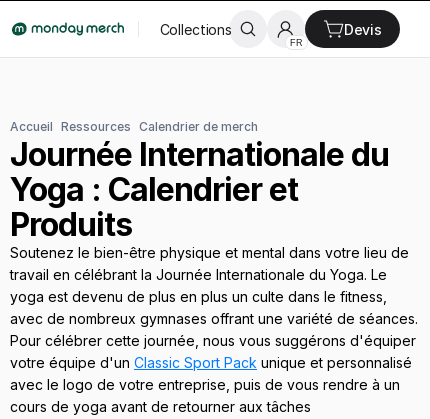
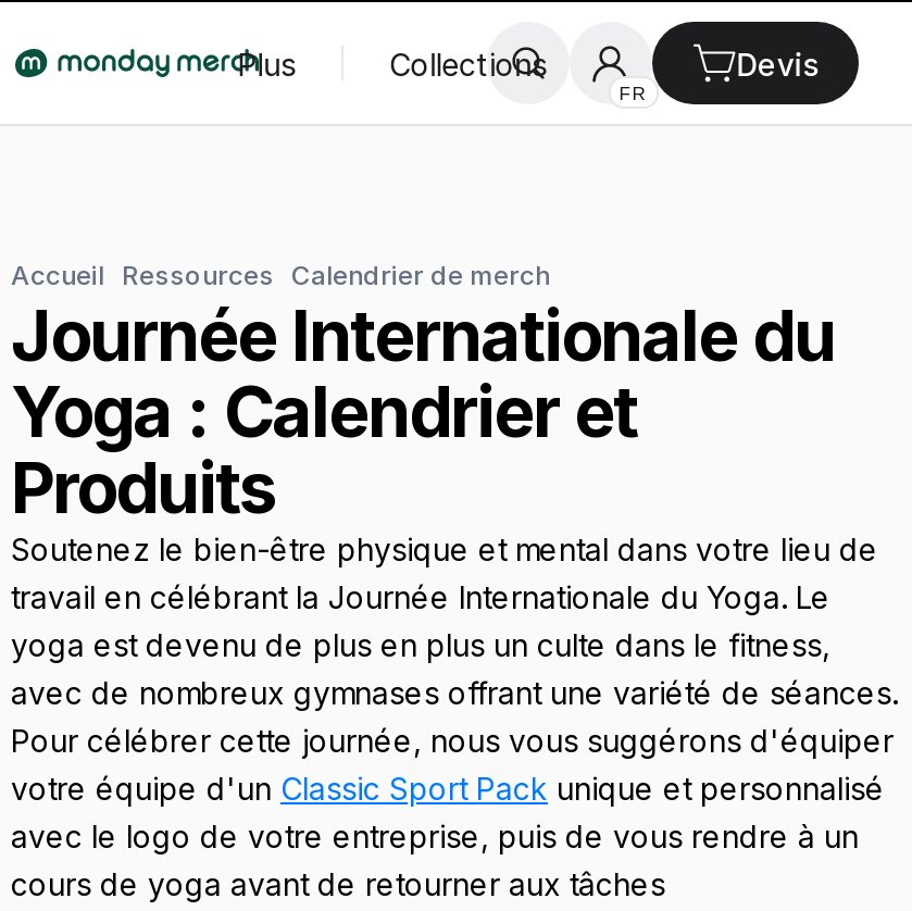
+ Plus
